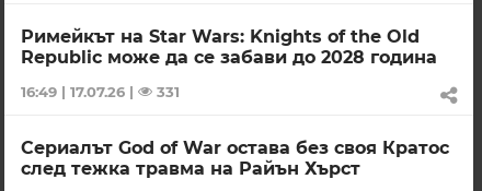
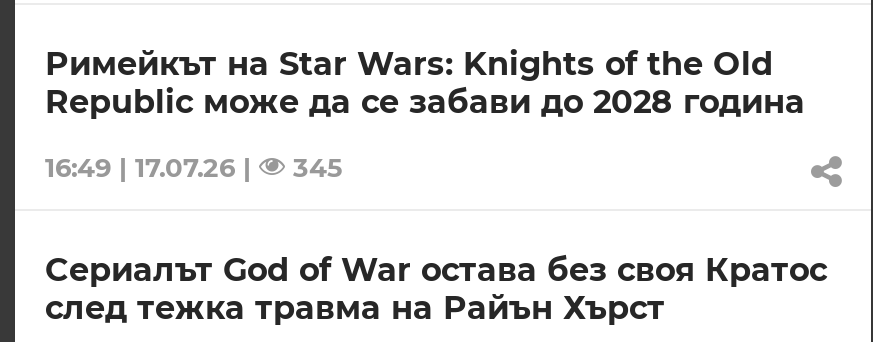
- 331
+ 345
